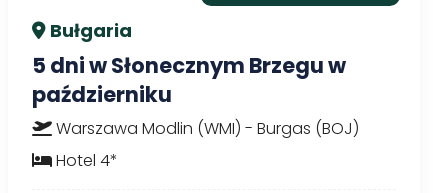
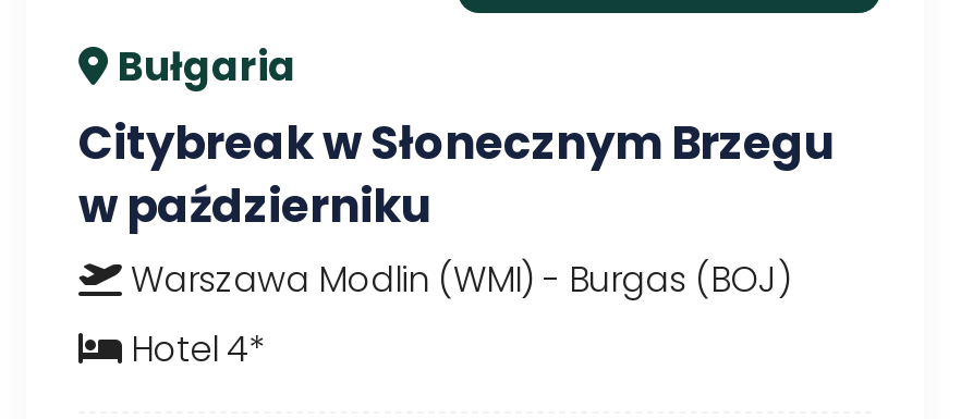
- 5 dni w Słonecznym Brzegu w
- październiku
+ Citybreak w Słonecznym Brzegu
+ w październiku
